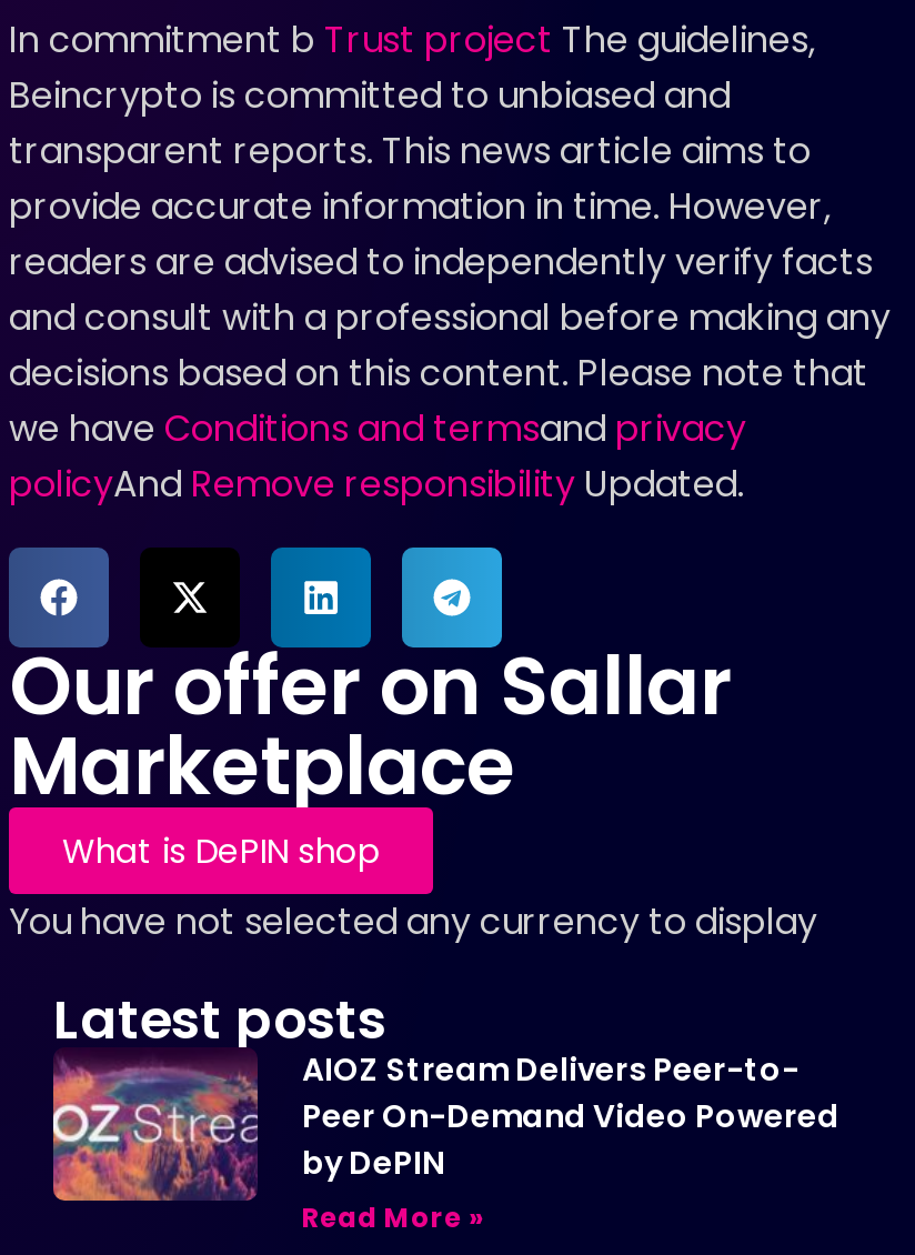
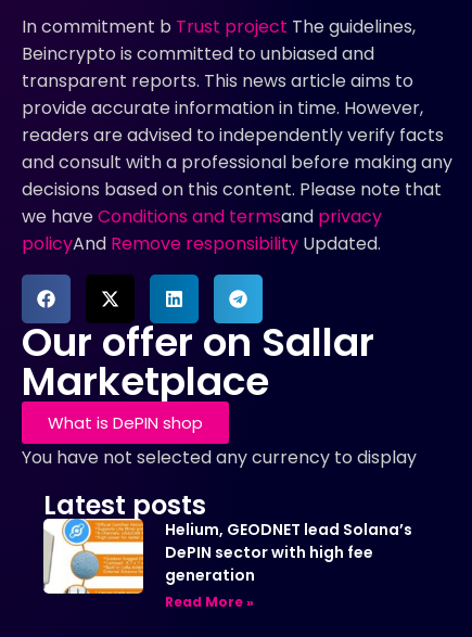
- [image]
- AIOZ Stream Delivers Peer-to-
- Peer On-Demand Video Powered
- by DePIN
+ [image]
+ Helium, GEODNET lead Solana’s
+ DePIN sector with high fee
+ generation
